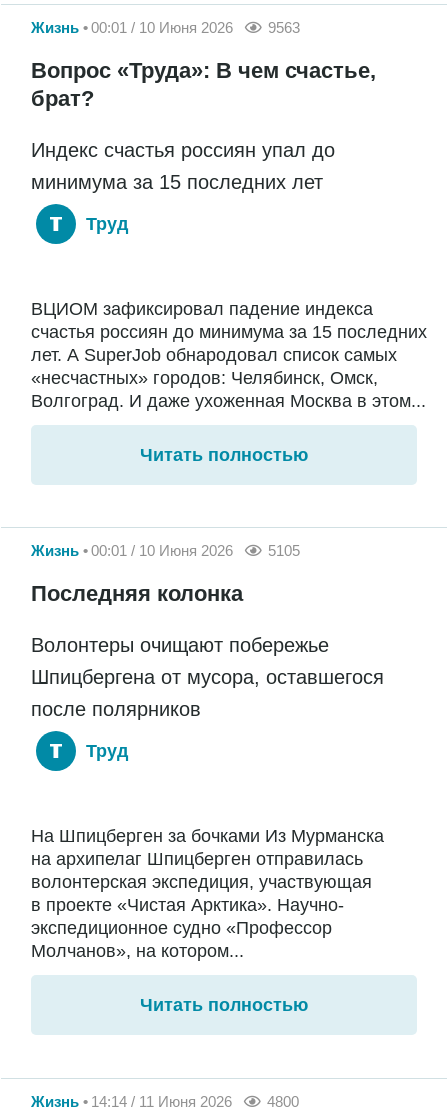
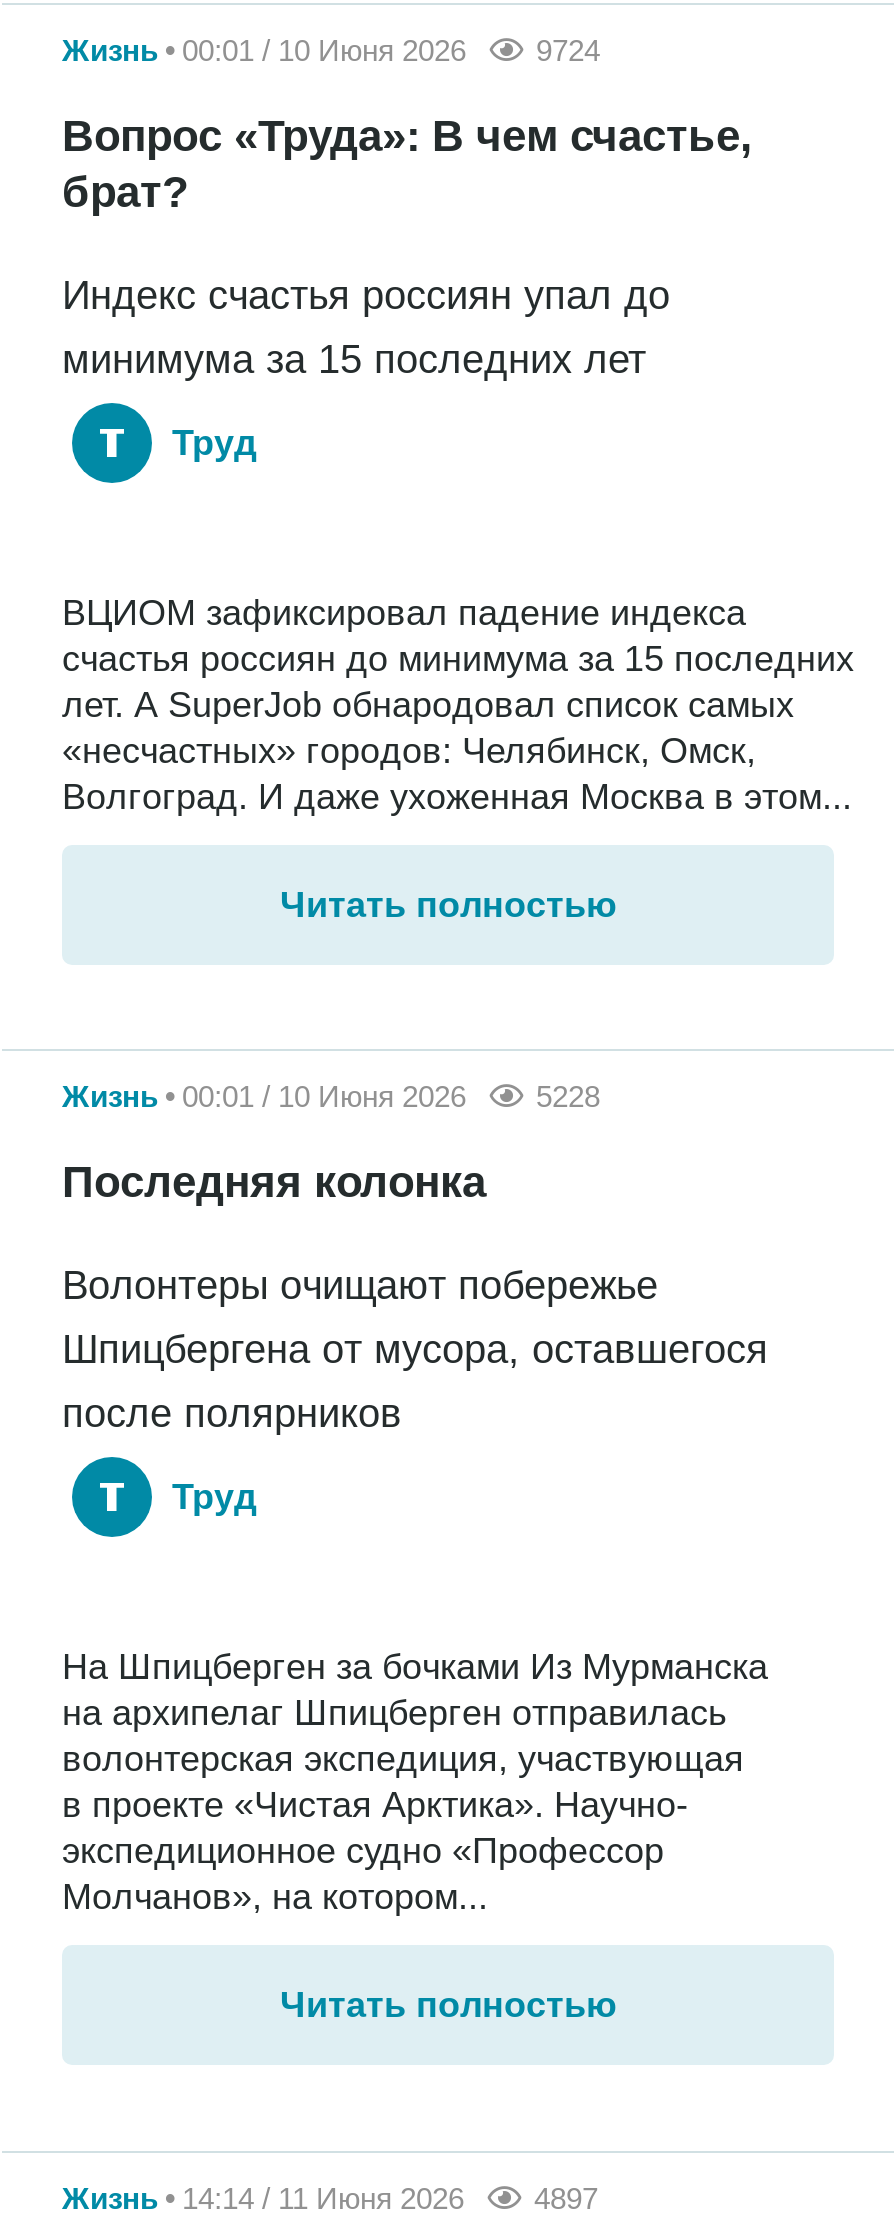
- 9563
+ 9724

- 5105
+ 5228

- 4800
+ 4897
